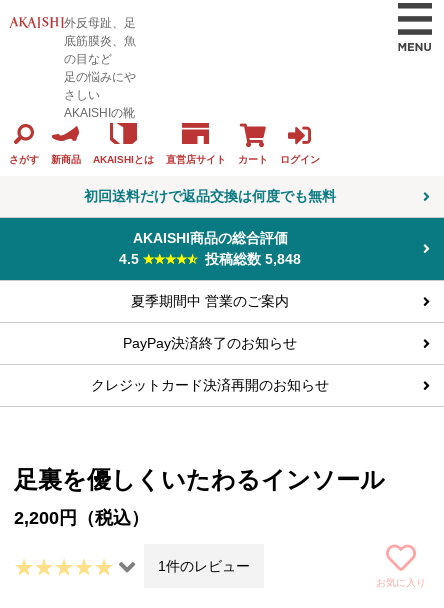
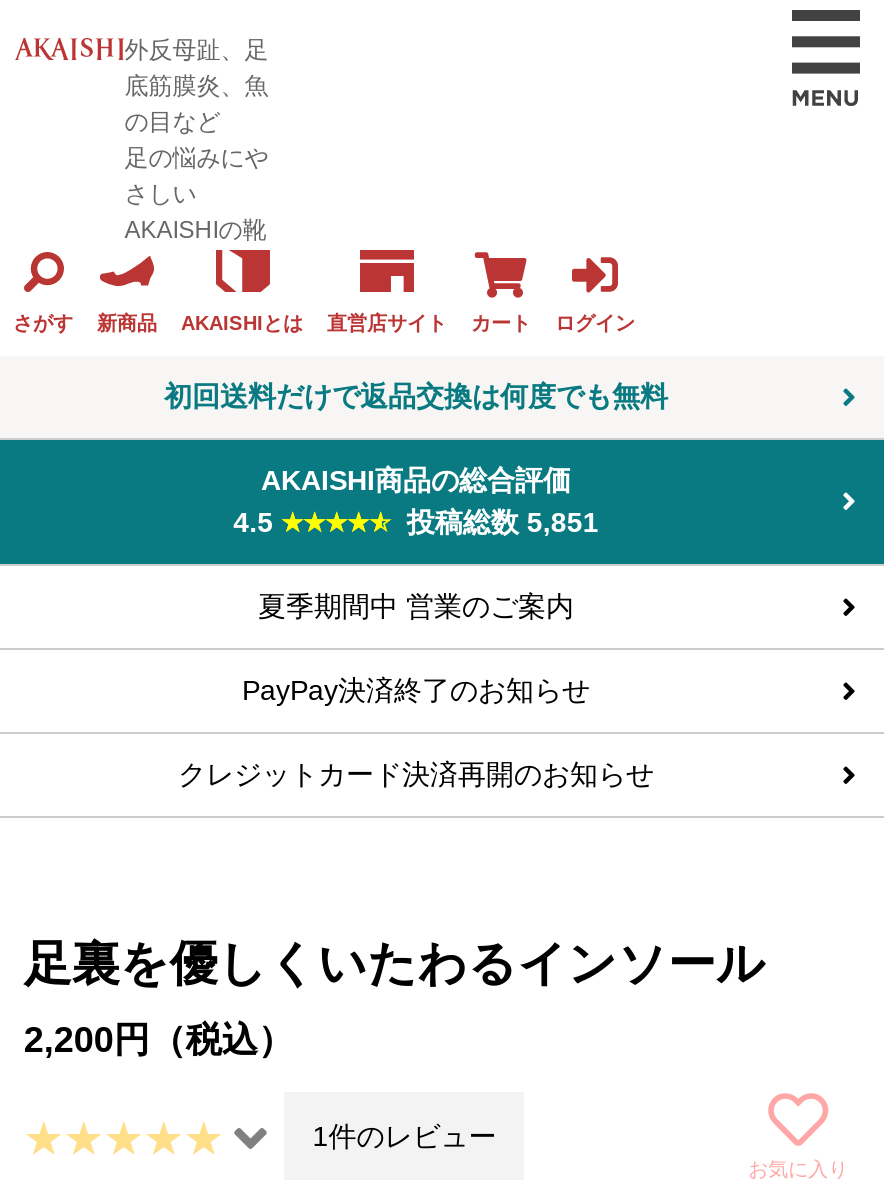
- 投稿総数 5,848
+ 投稿総数 5,851
